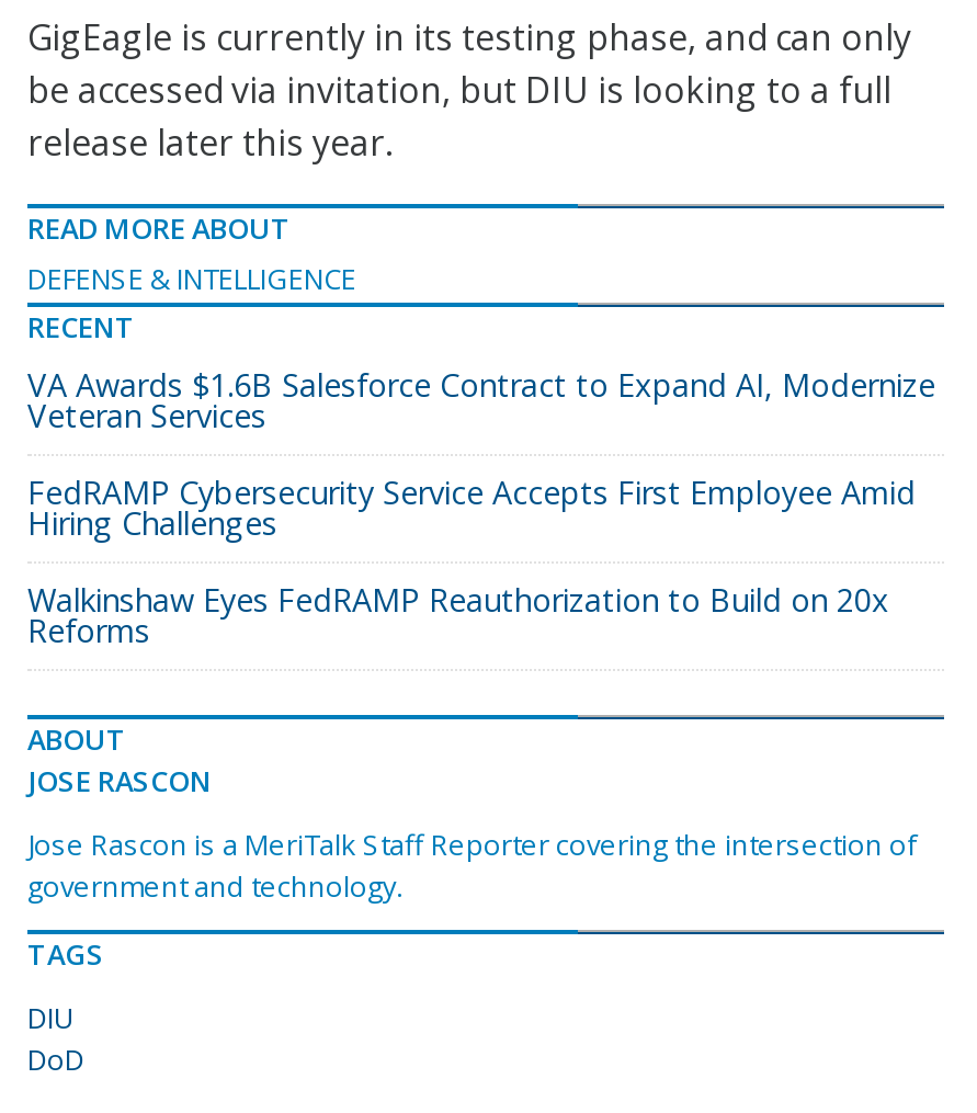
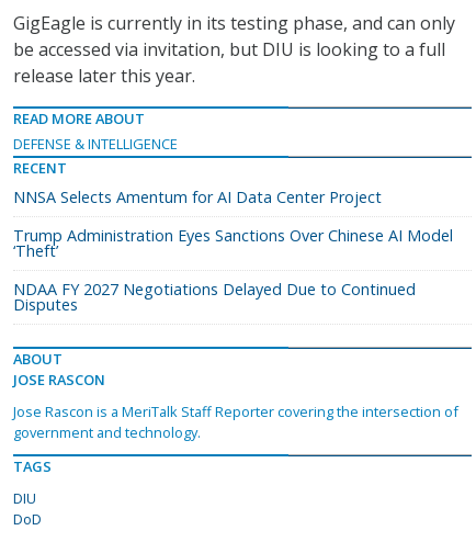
- VA Awards $1.6B Salesforce Contract to Expand AI, Modernize
- Veteran Services
+ NNSA Selects Amentum for AI Data Center Project

- FedRAMP Cybersecurity Service Accepts First Employee Amid
- Hiring Challenges
+ Trump Administration Eyes Sanctions Over Chinese AI Model
+ ‘Theft’

- Walkinshaw Eyes FedRAMP Reauthorization to Build on 20x
- Reforms
+ NDAA FY 2027 Negotiations Delayed Due to Continued
+ Disputes
